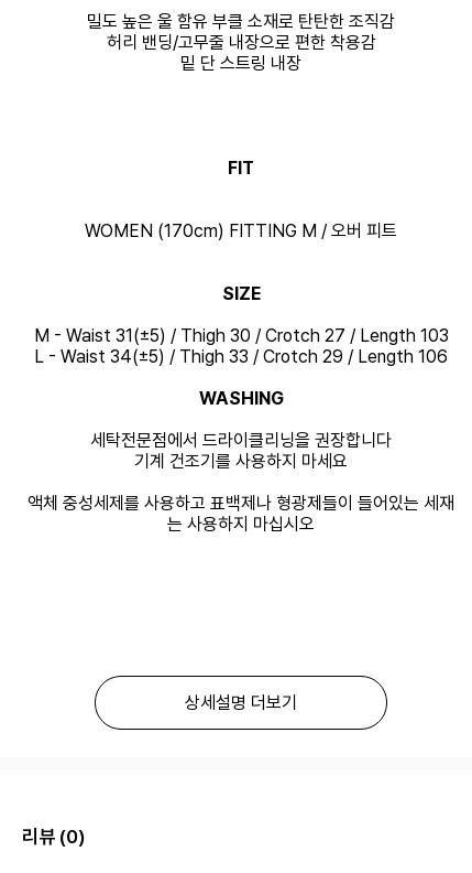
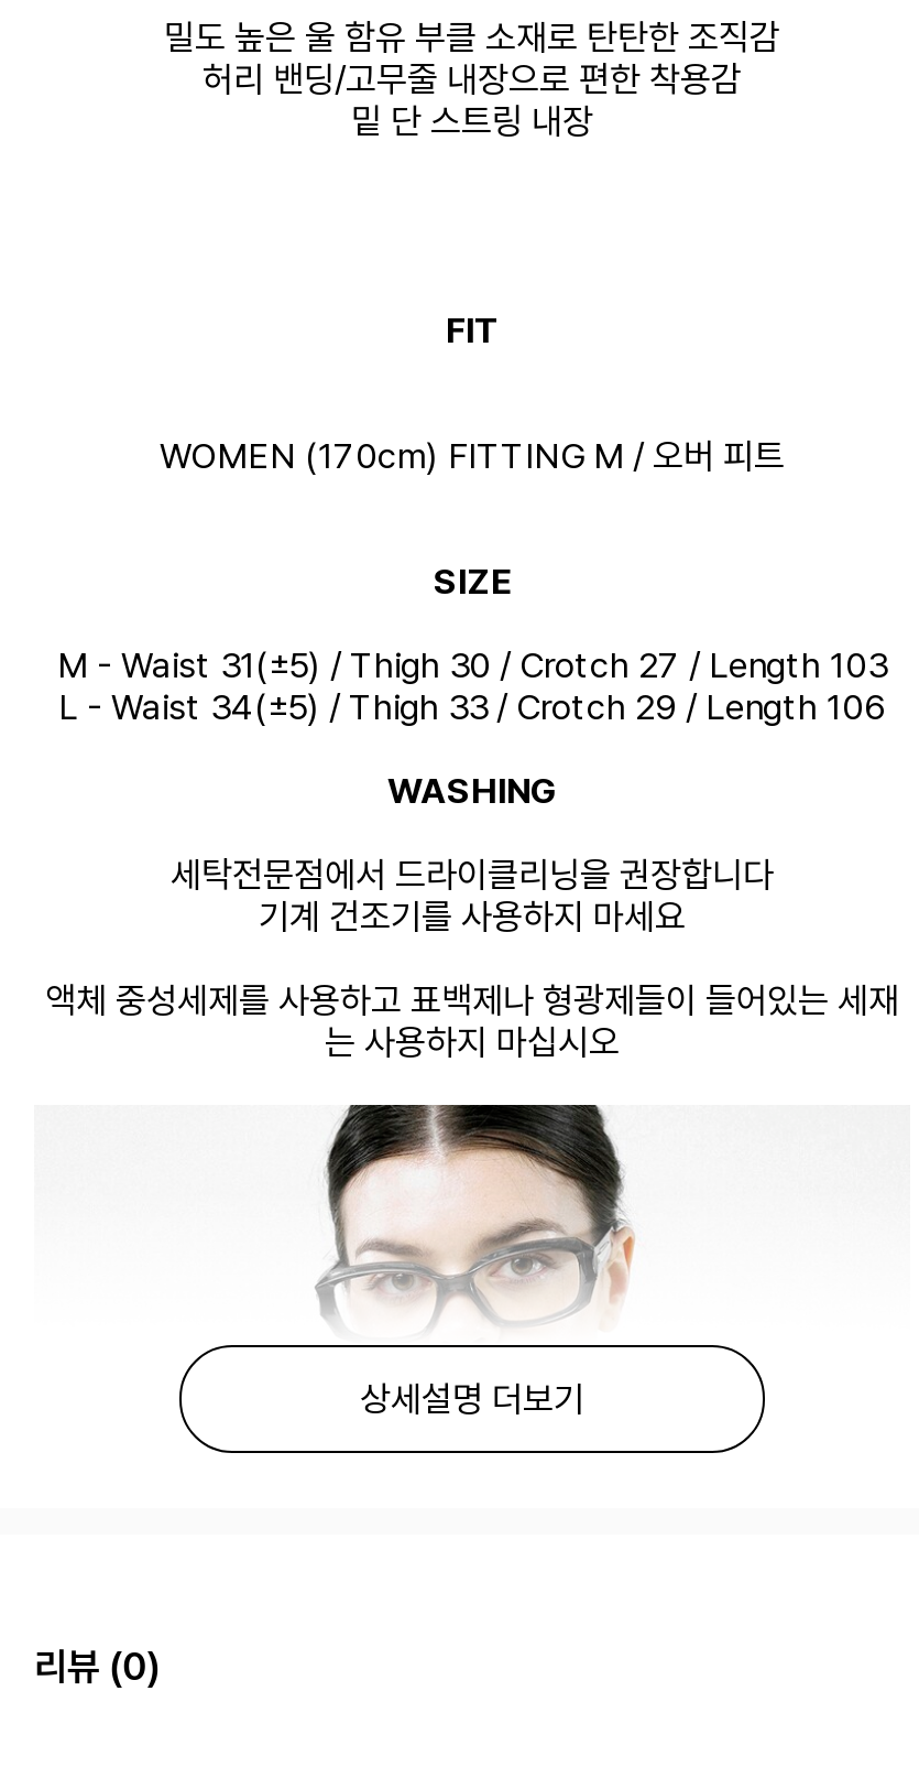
+ [image]
